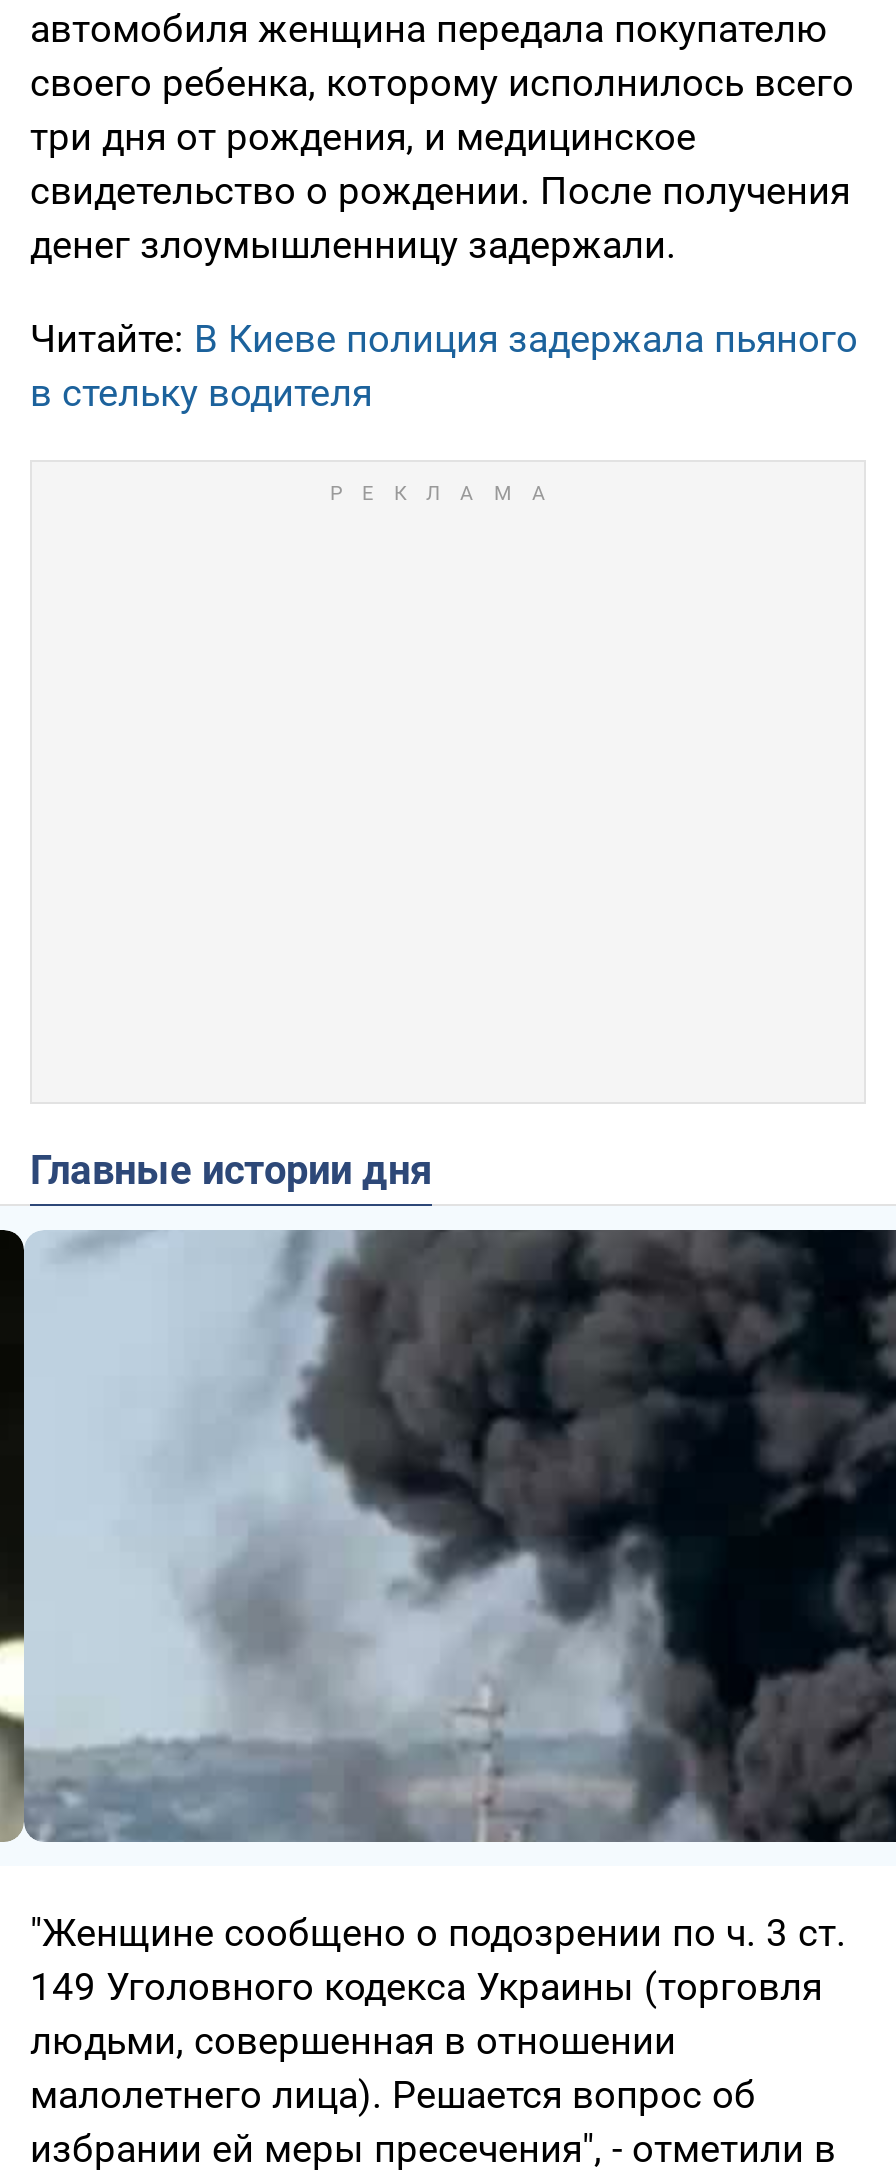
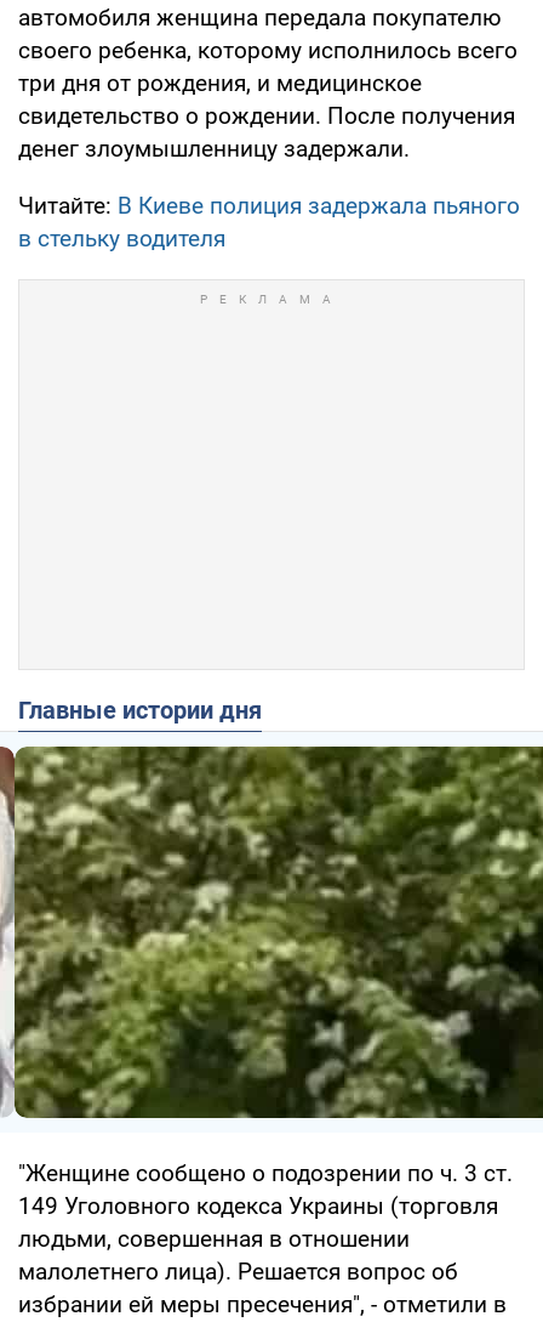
- [image]
+ [image]
